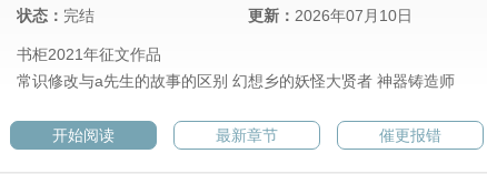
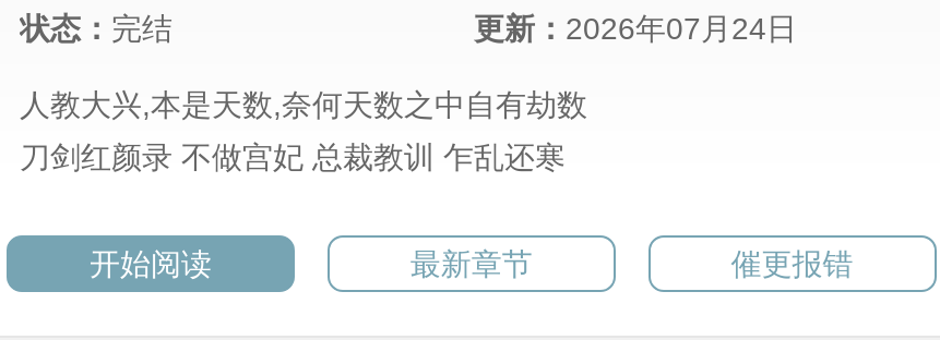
- 更新：2026年07月10日
+ 更新：2026年07月24日

- 书柜2021年征文作品
+ 人教大兴,本是天数,奈何天数之中自有劫数

- 常识修改与a先生的故事的区别 幻想乡的妖怪大贤者 神器铸造师
+ 刀剑红颜录 不做宫妃 总裁教训 乍乱还寒
